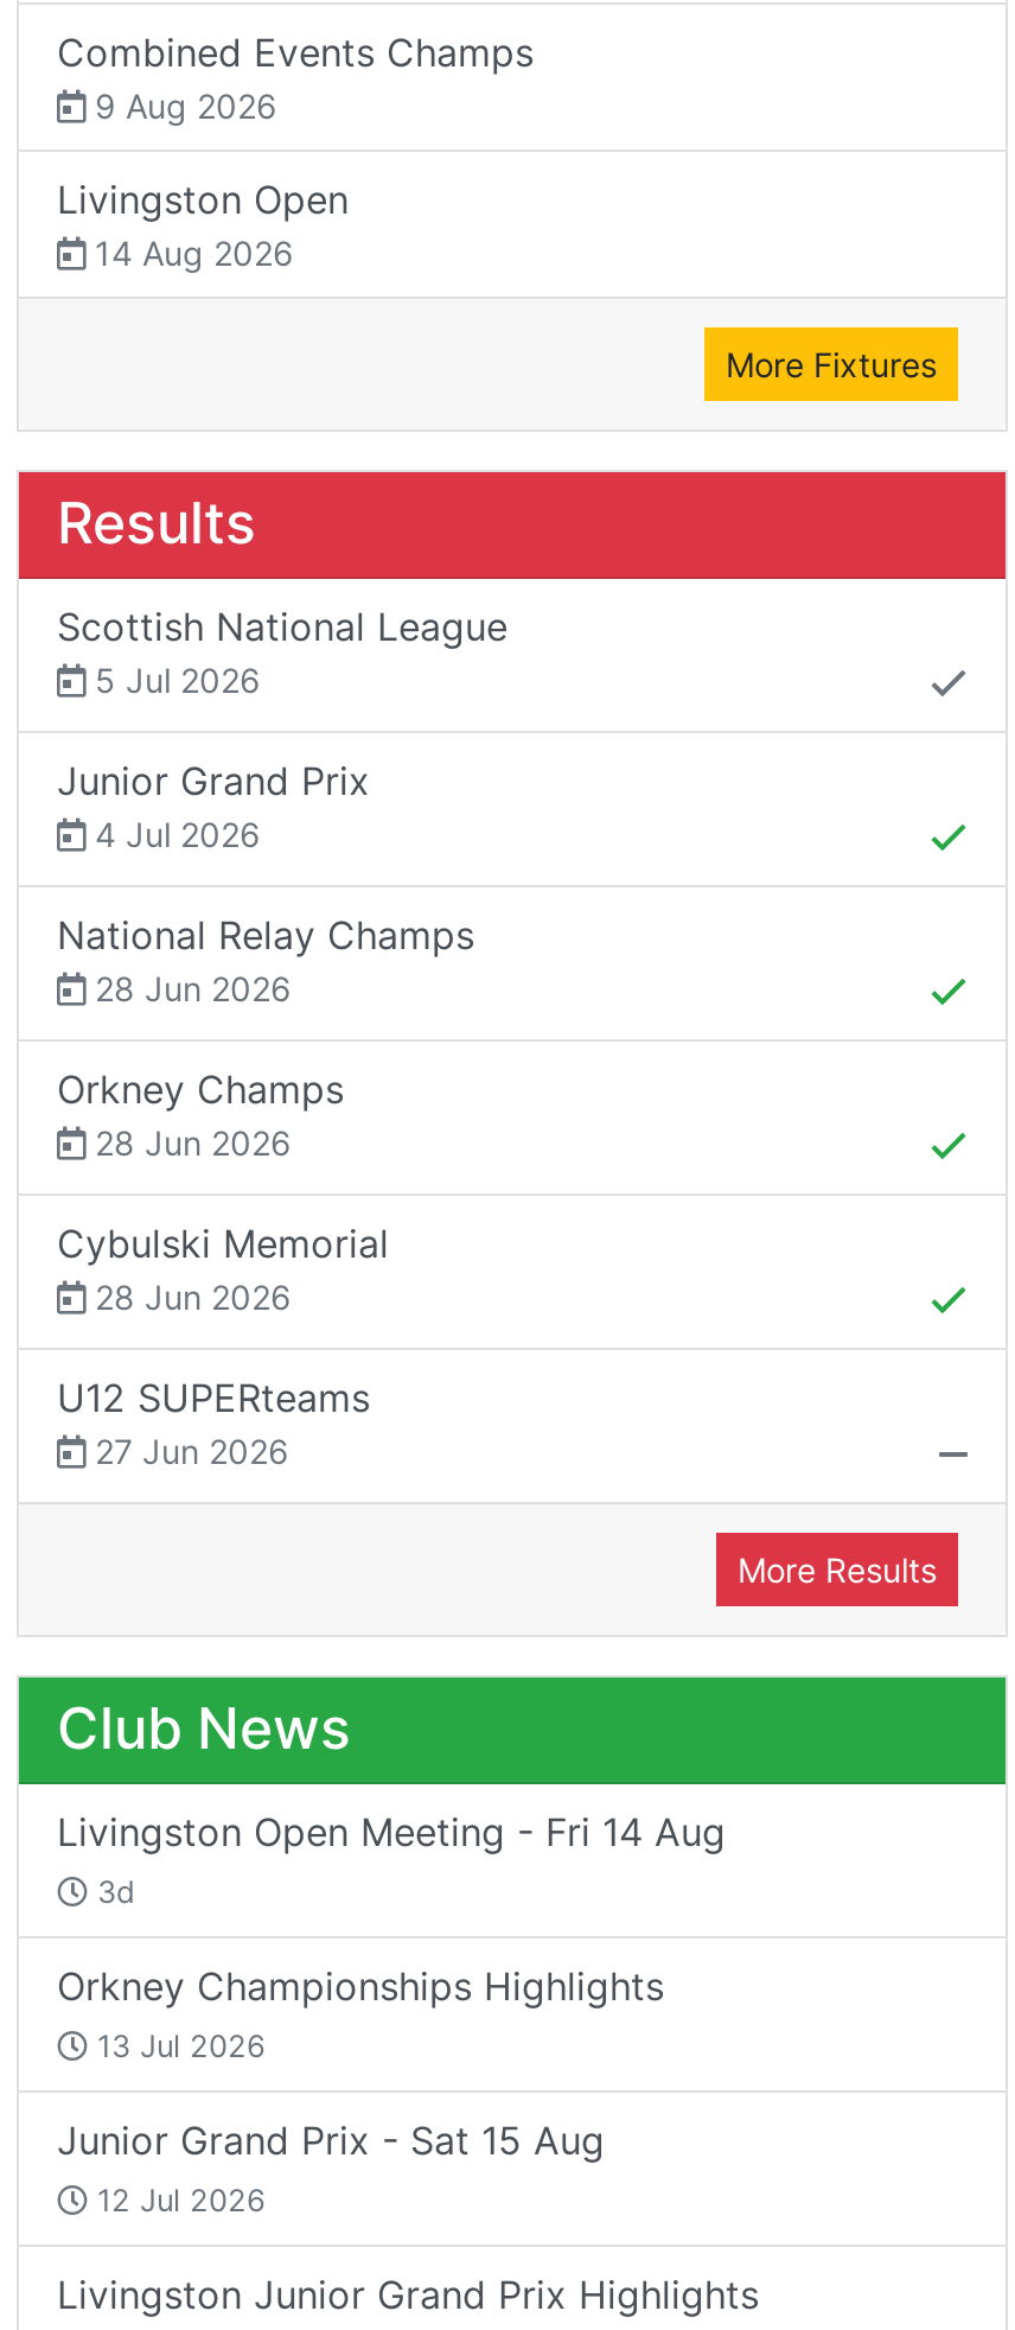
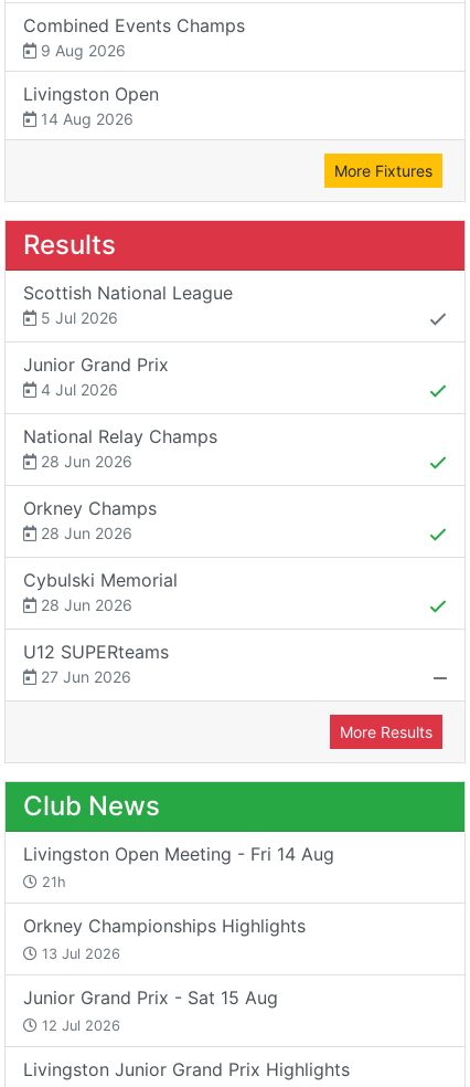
- 3d
+ 21h
